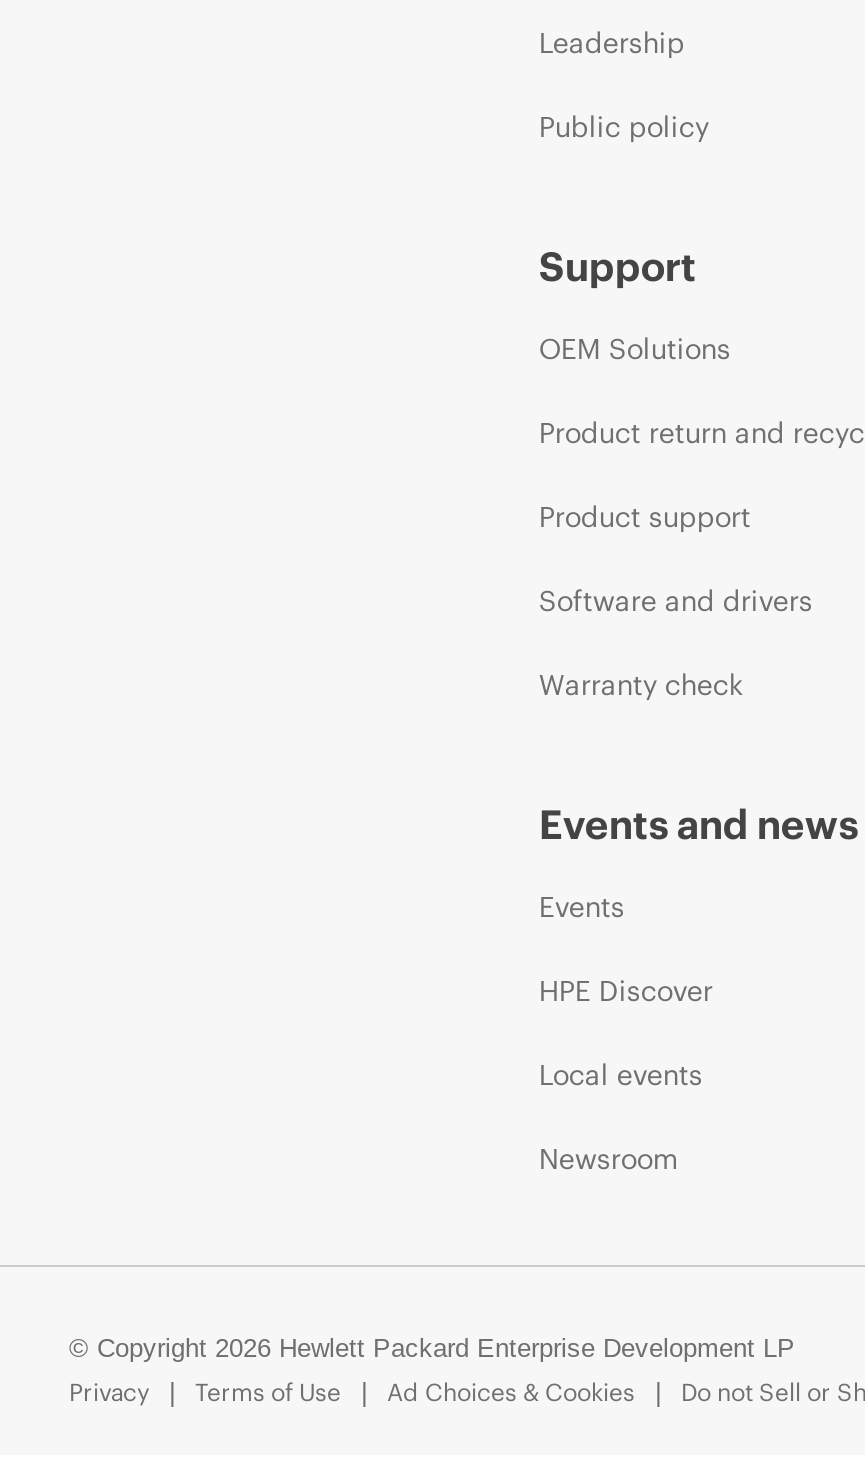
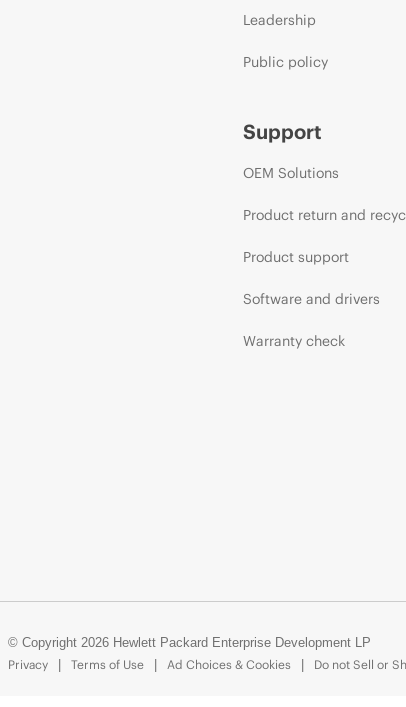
- Events and news
- Events
- HPE Discover
- Local events
- Newsroom
